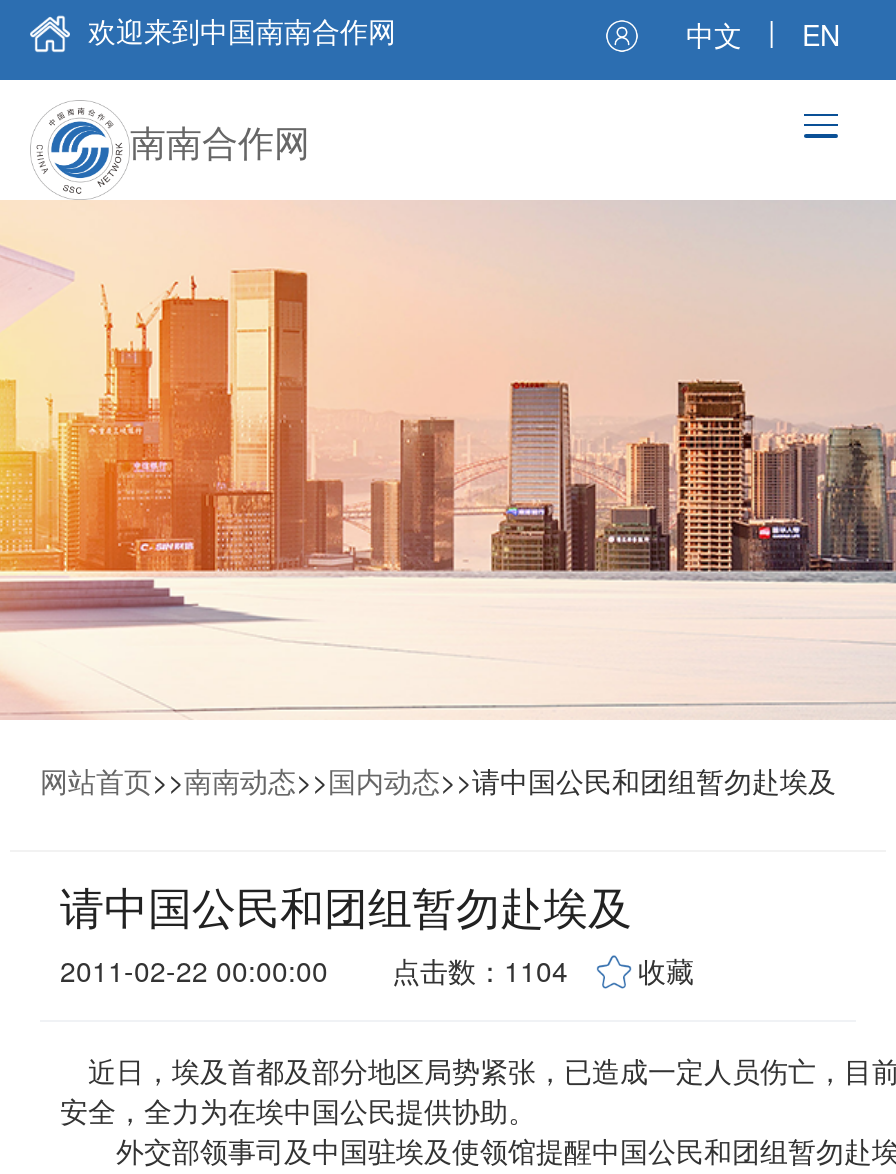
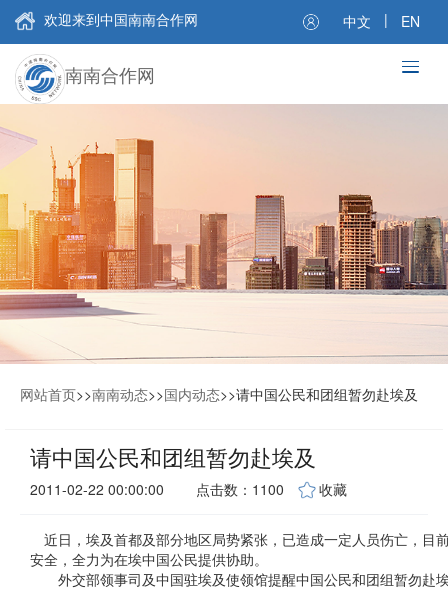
- 2011-02-22 00:00:00 点击数：1104 收藏
+ 2011-02-22 00:00:00 点击数：1100 收藏
